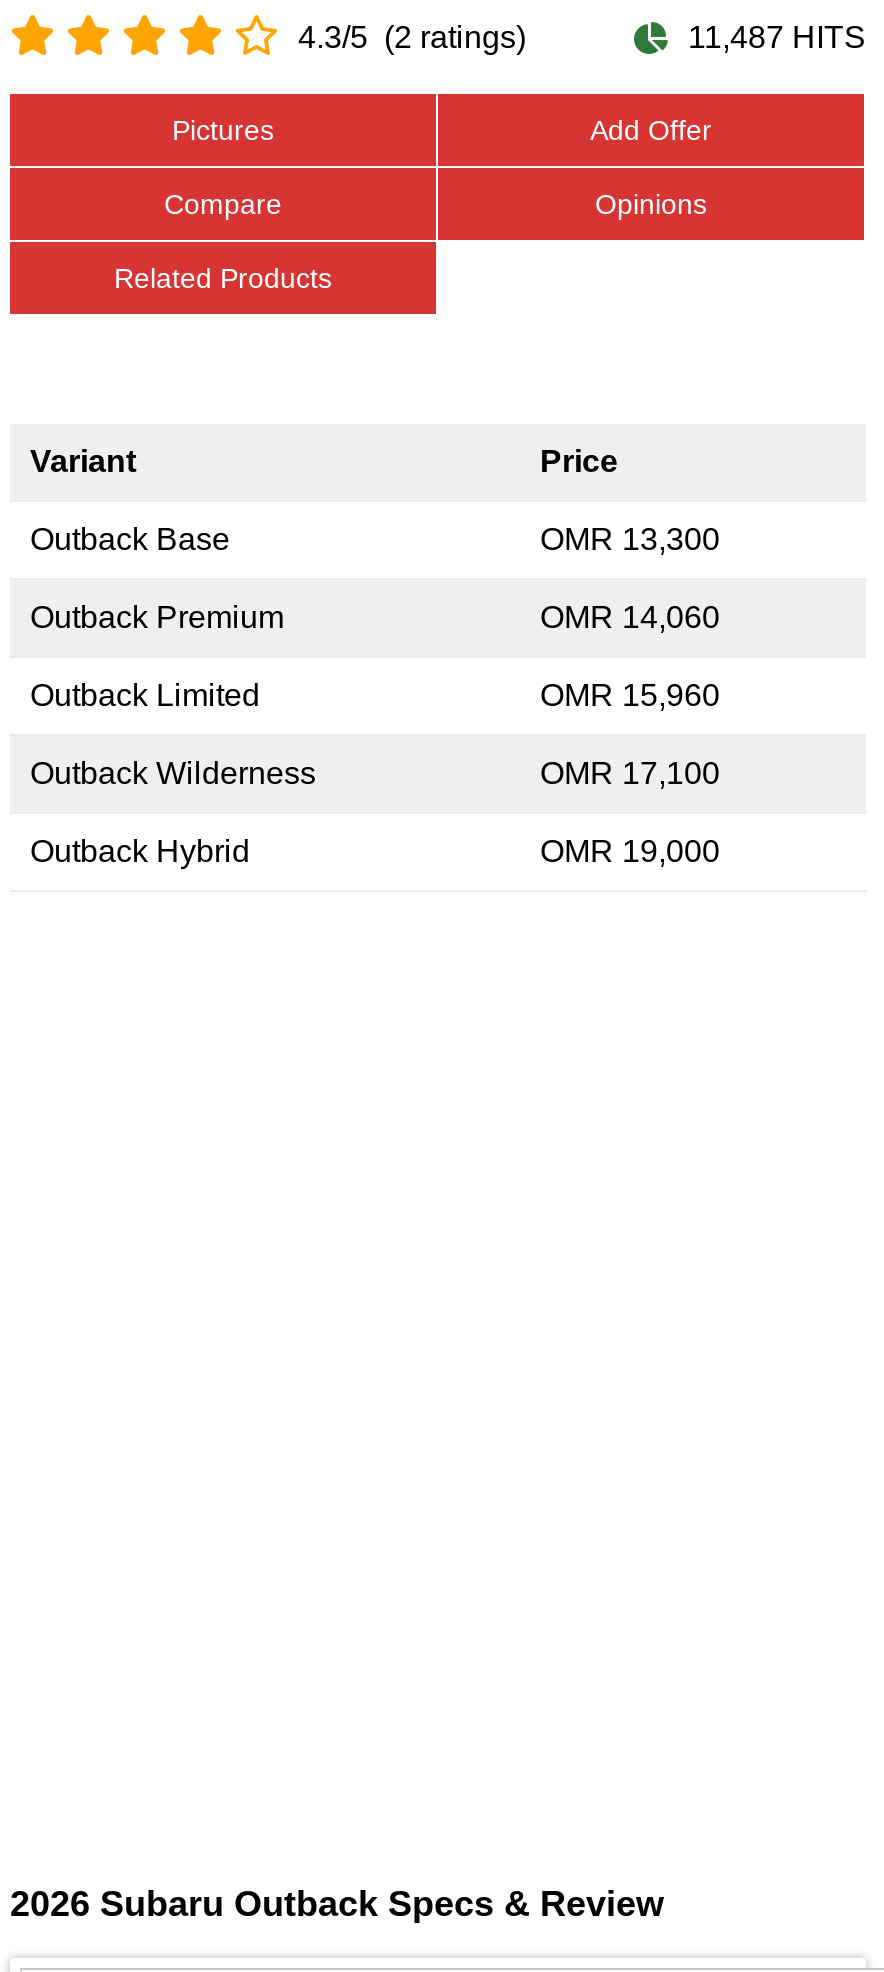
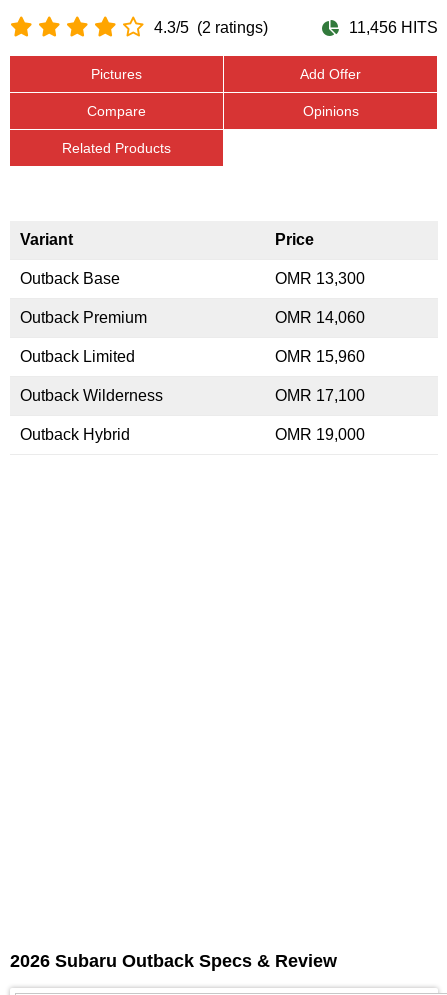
- 11,487 HITS
+ 11,456 HITS
